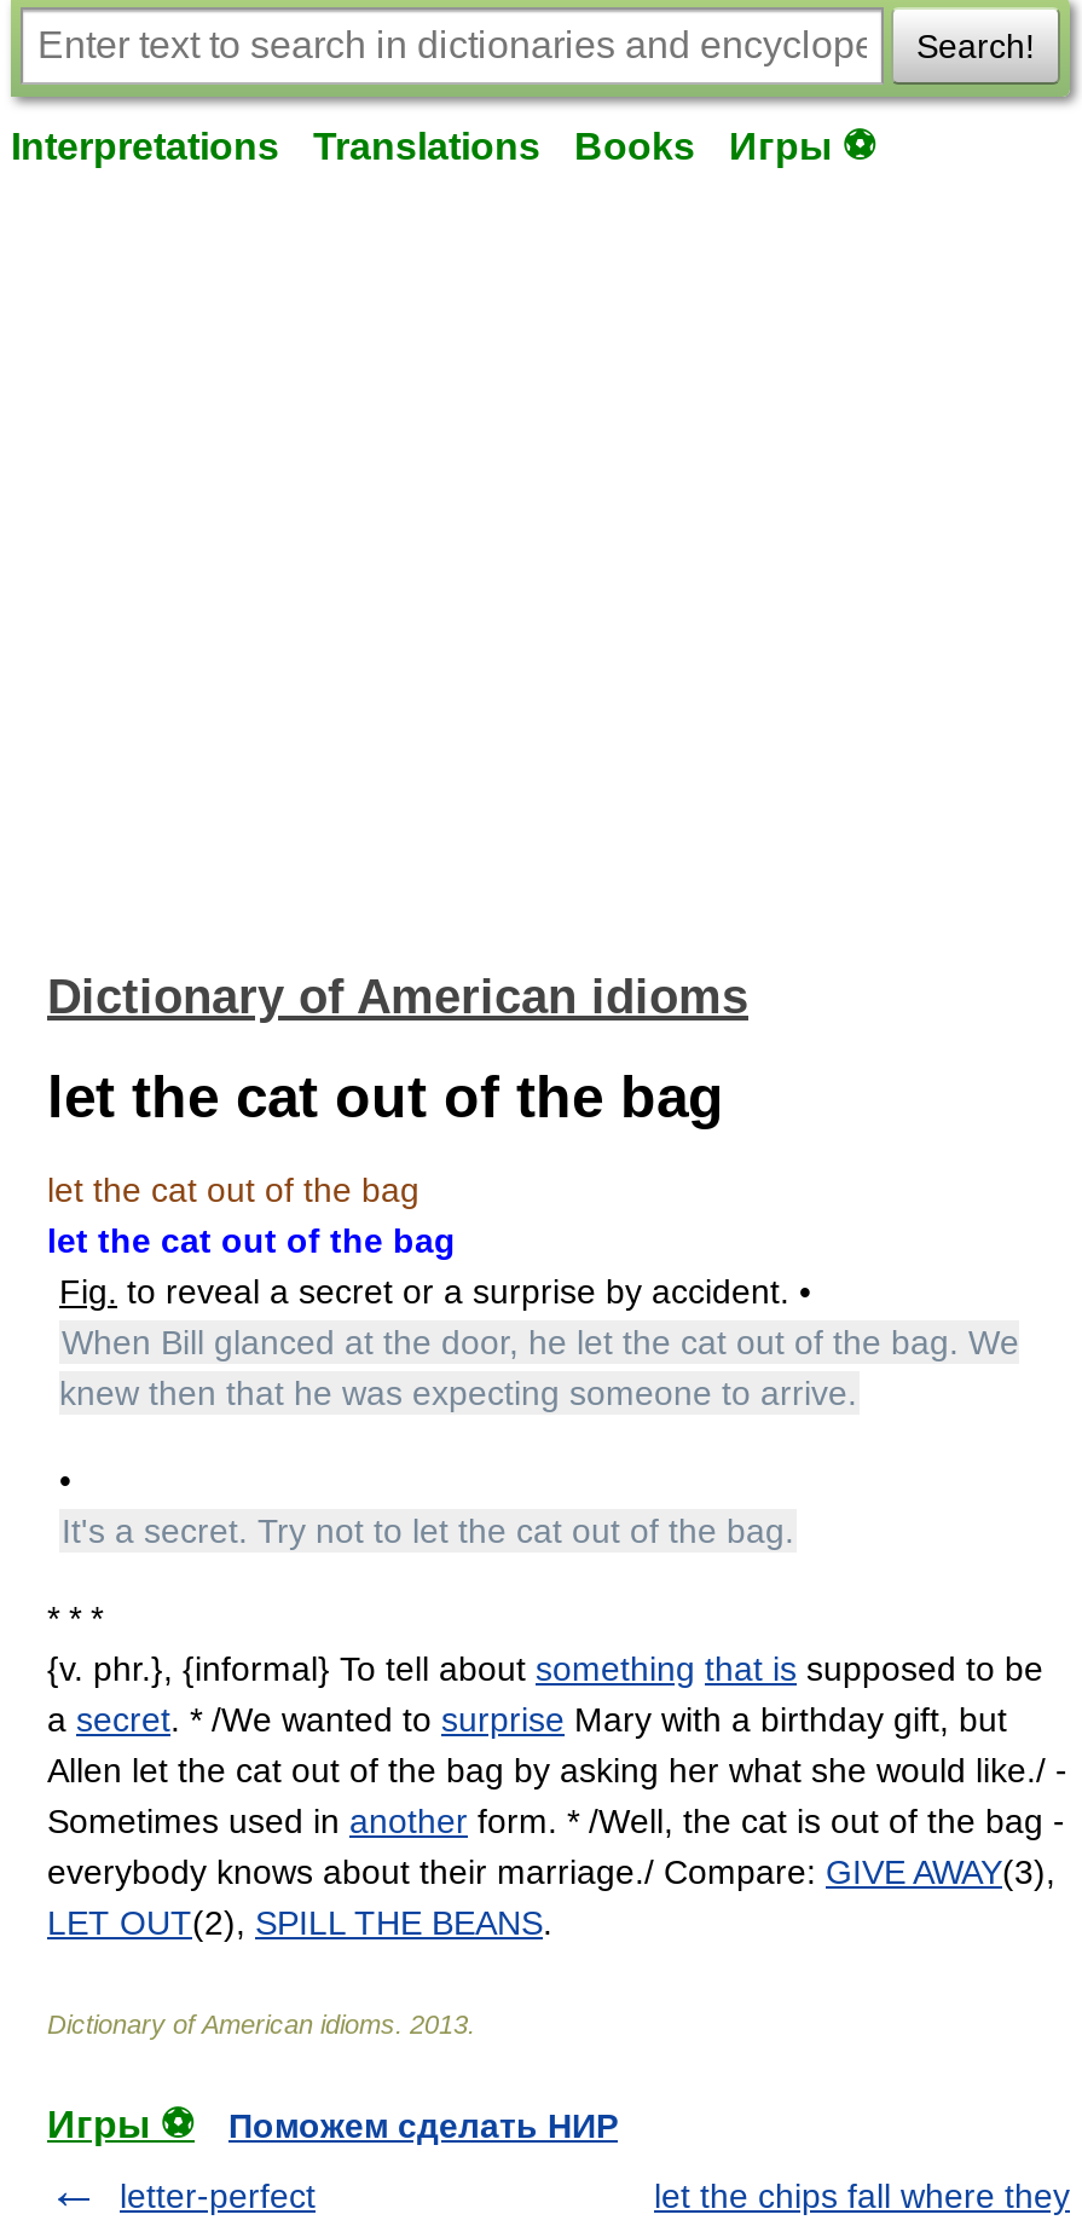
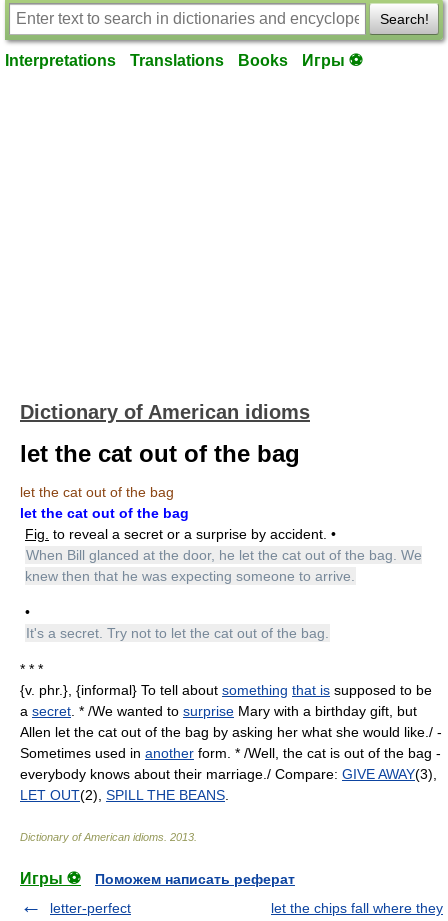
- Поможем сделать НИР
+ Поможем написать реферат
